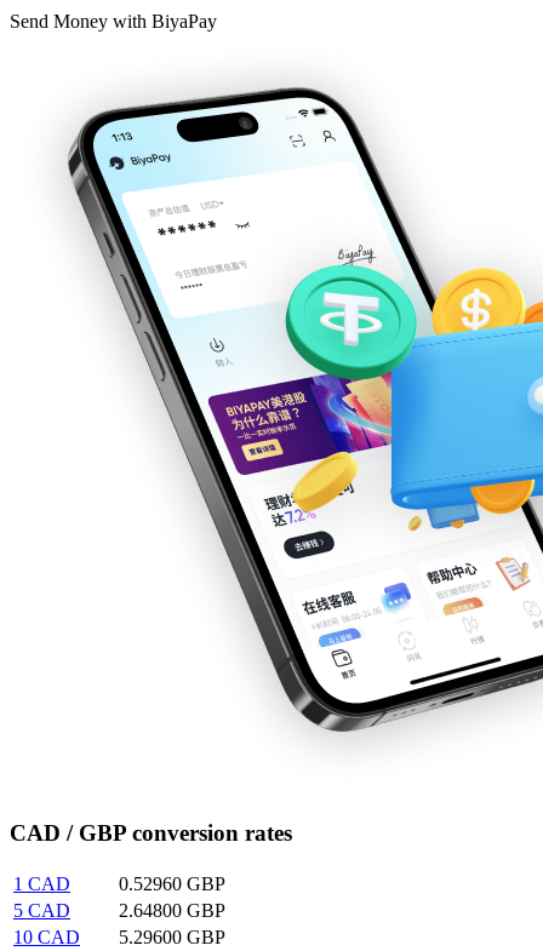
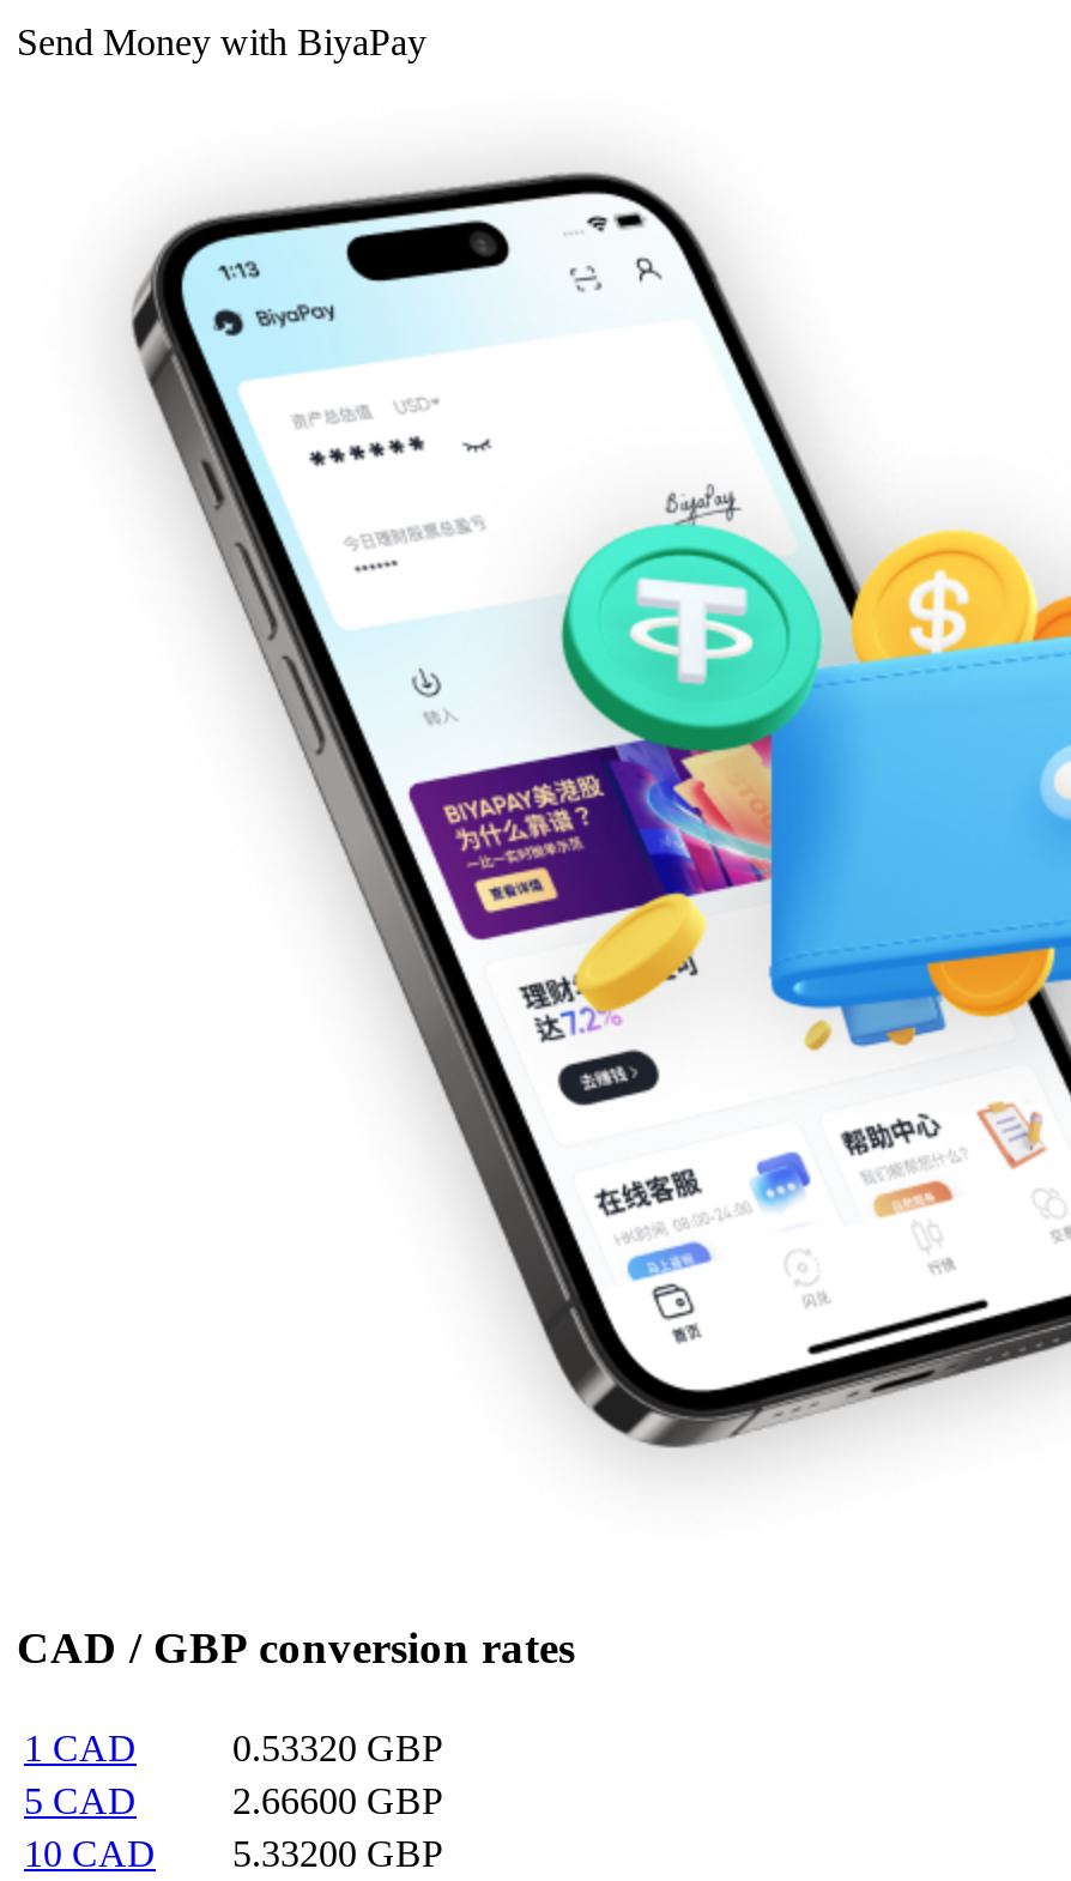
- 0.52960 GBP
+ 0.53320 GBP

- 2.64800 GBP
+ 2.66600 GBP

- 10 CAD 5.29600 GBP
+ 10 CAD 5.33200 GBP
